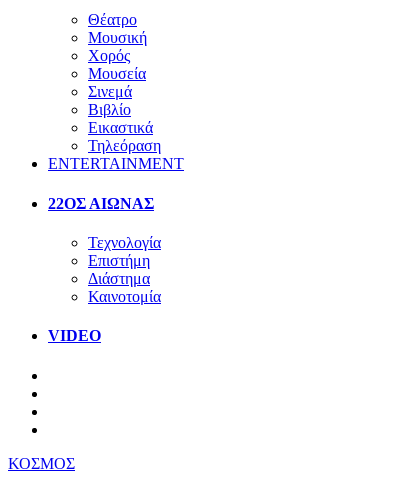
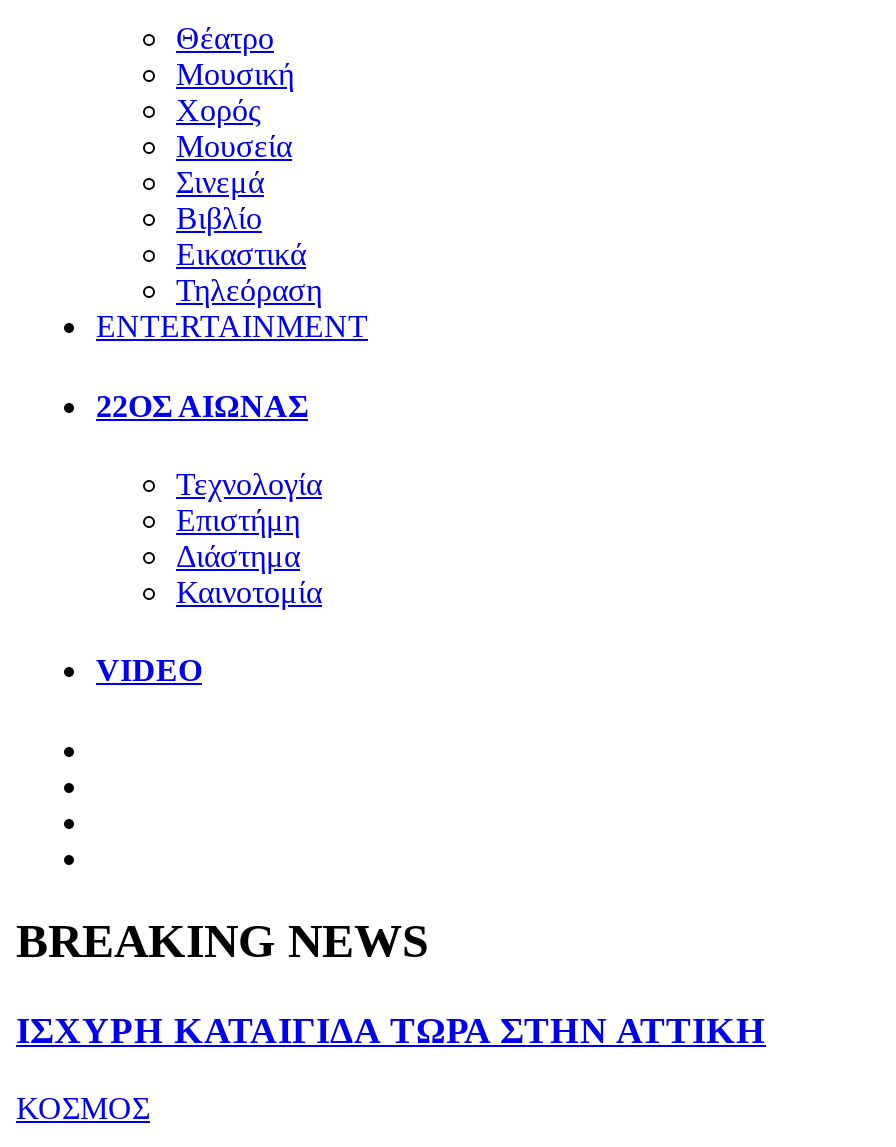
+ BREAKING NEWS
+ ΙΣΧΥΡΗ ΚΑΤΑΙΓΙΔΑ ΤΩΡΑ ΣΤΗΝ ΑΤΤΙΚΗ
